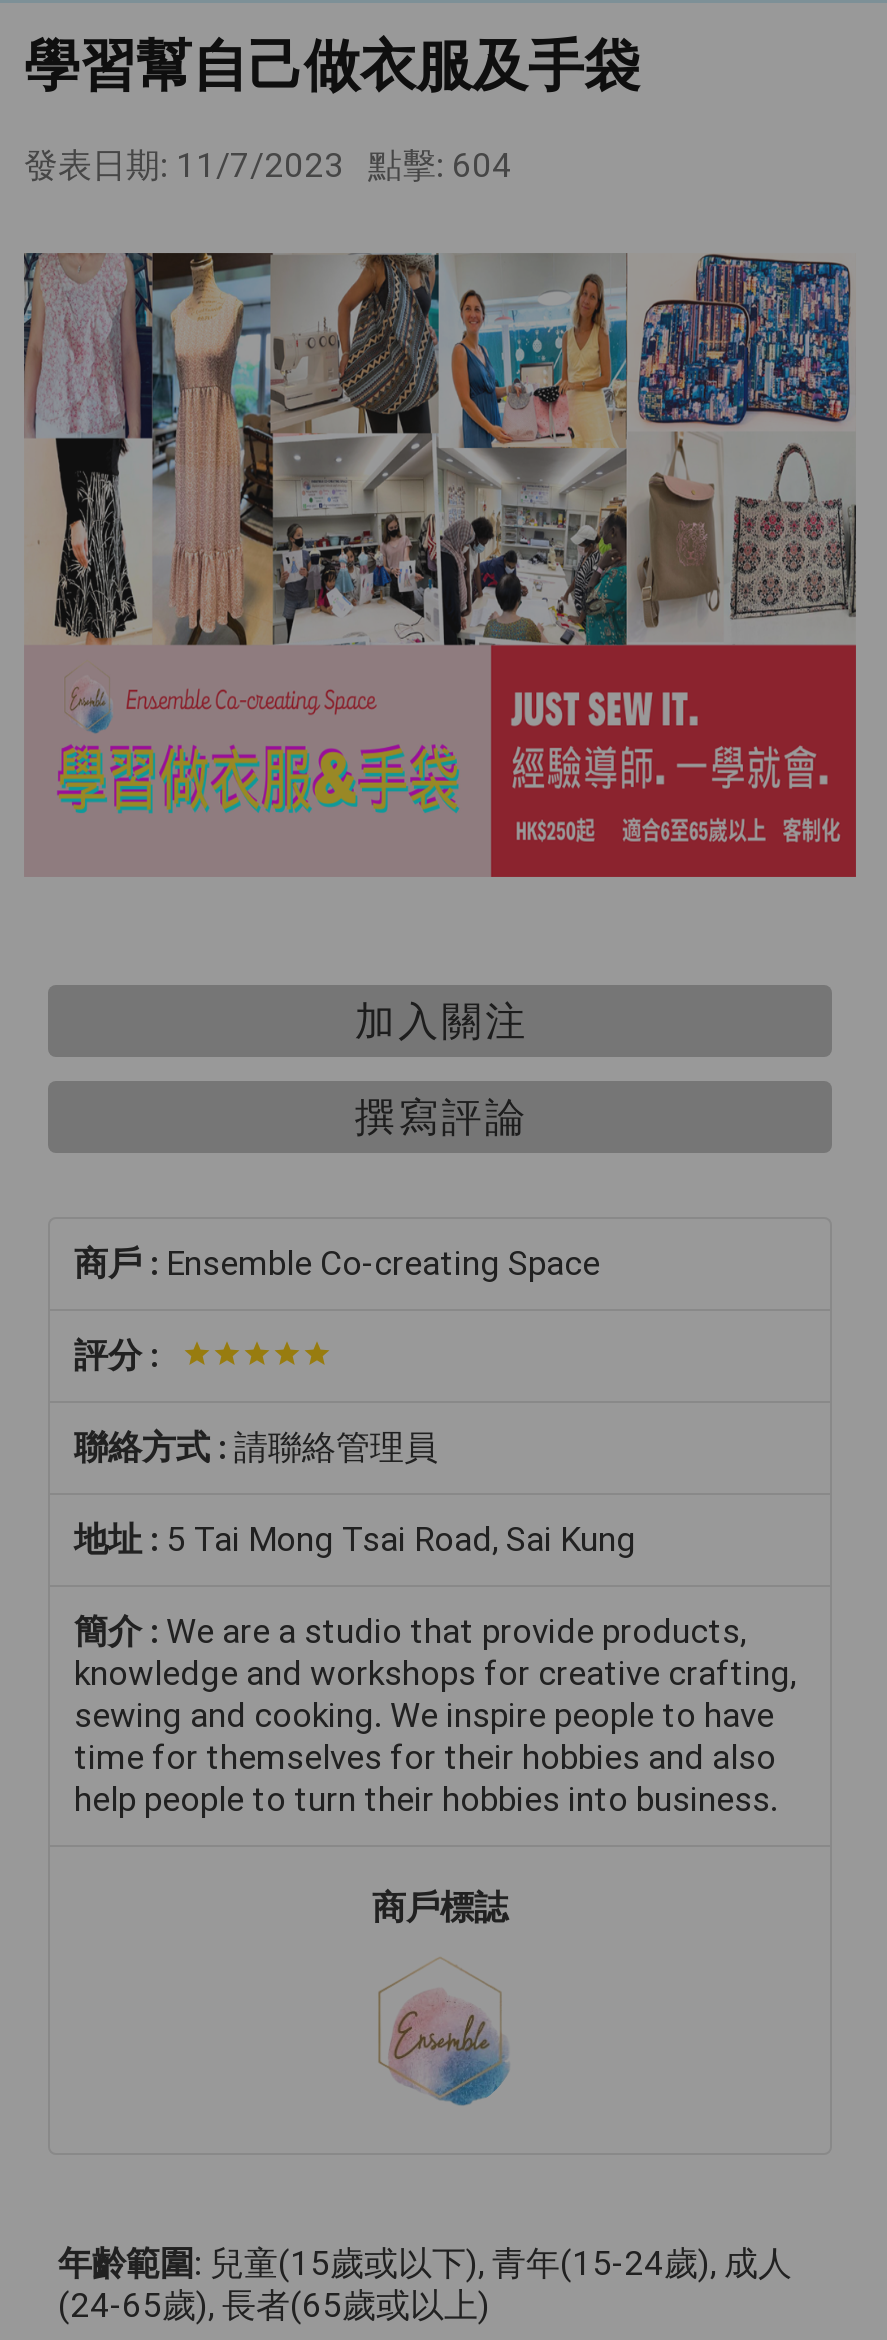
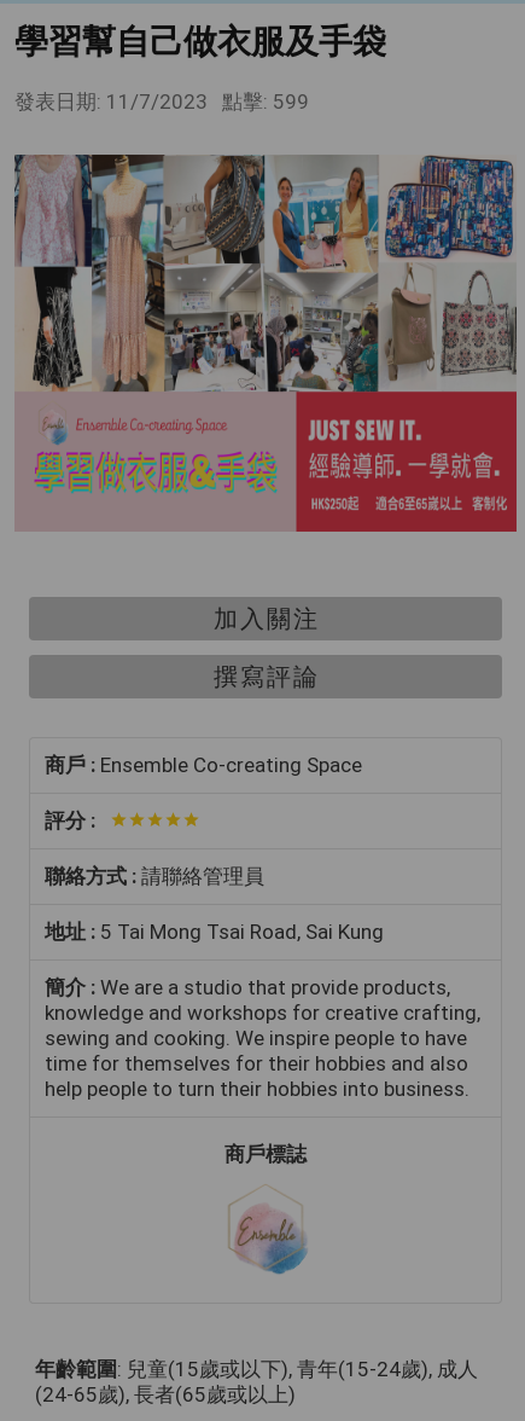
- 發表日期: 11/7/2023 點擊: 604
+ 發表日期: 11/7/2023 點擊: 599
